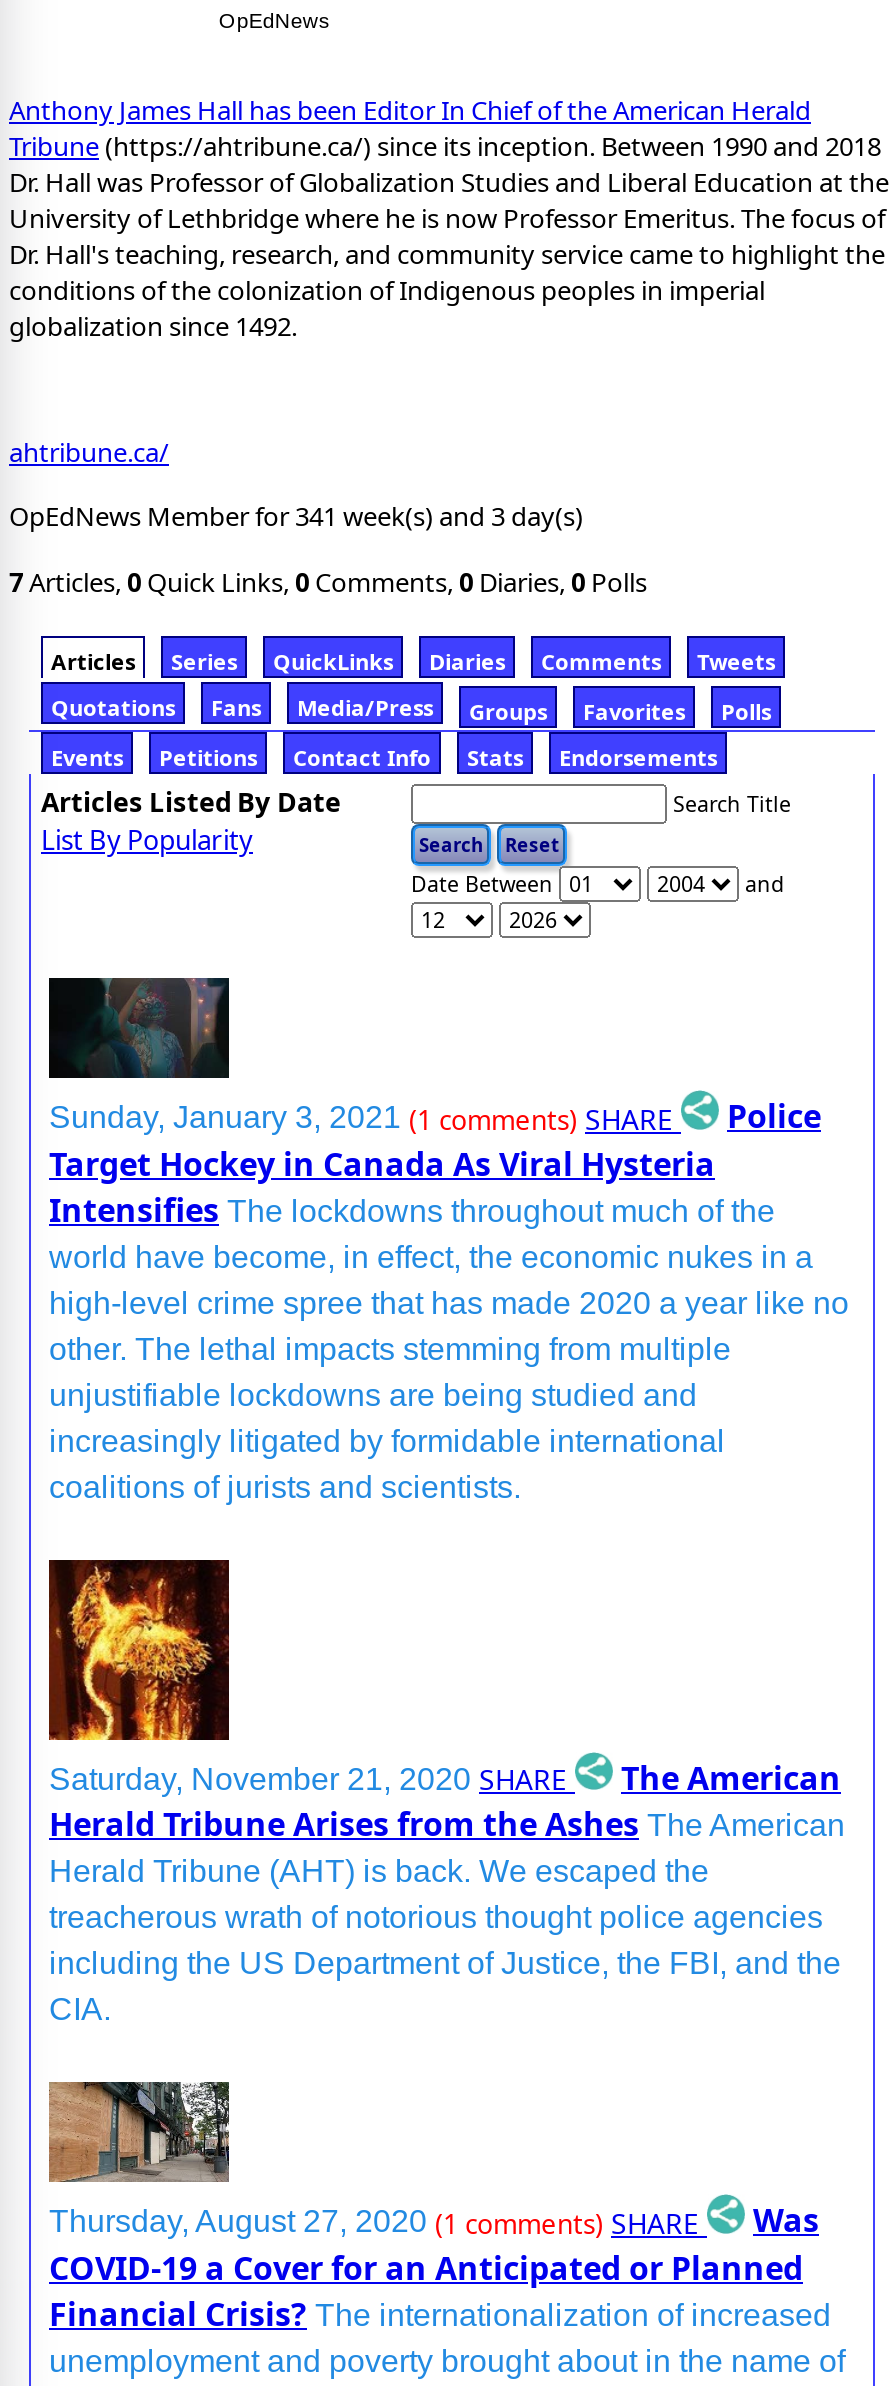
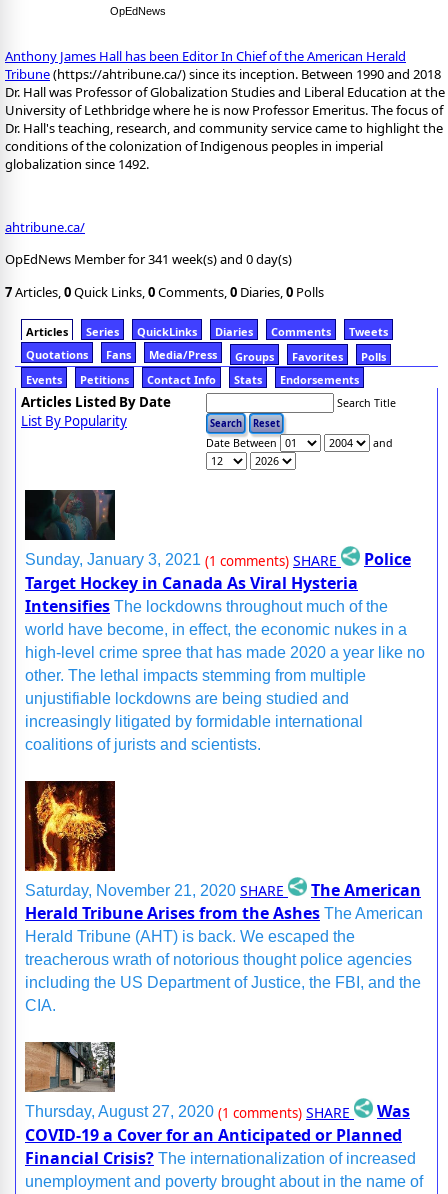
- OpEdNews Member for 341 week(s) and 3 day(s)
+ OpEdNews Member for 341 week(s) and 0 day(s)
